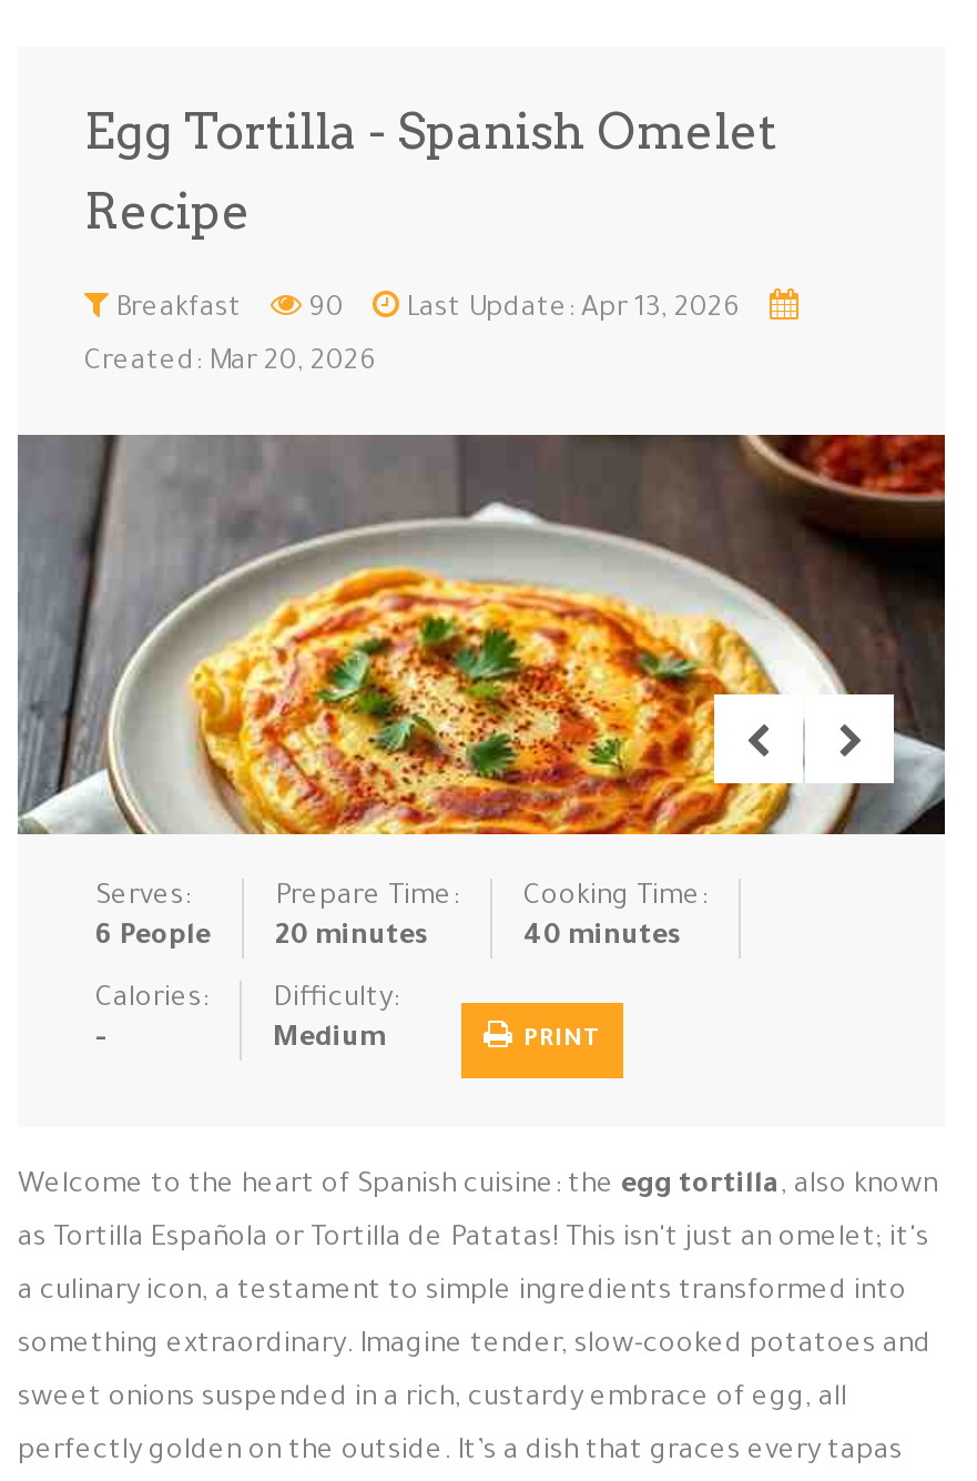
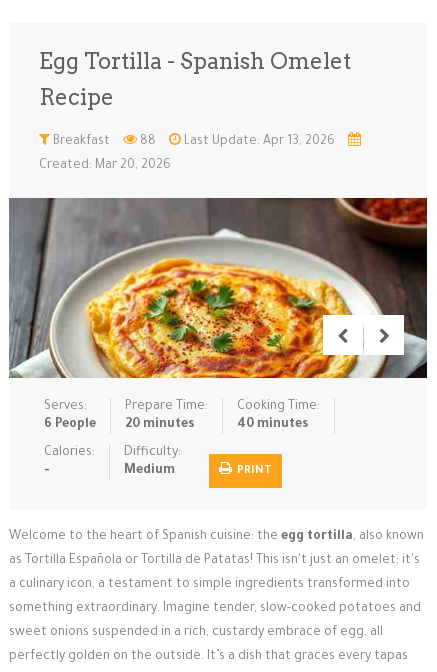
- Breakfast 90 Last Update: Apr 13, 2026
+ Breakfast 88 Last Update: Apr 13, 2026
